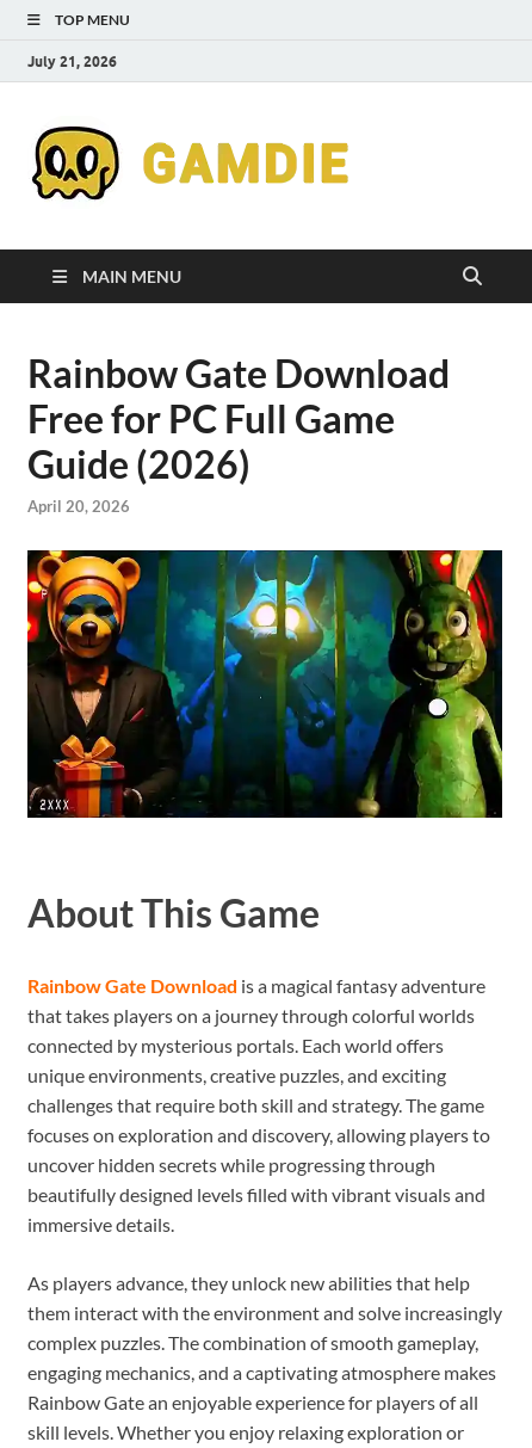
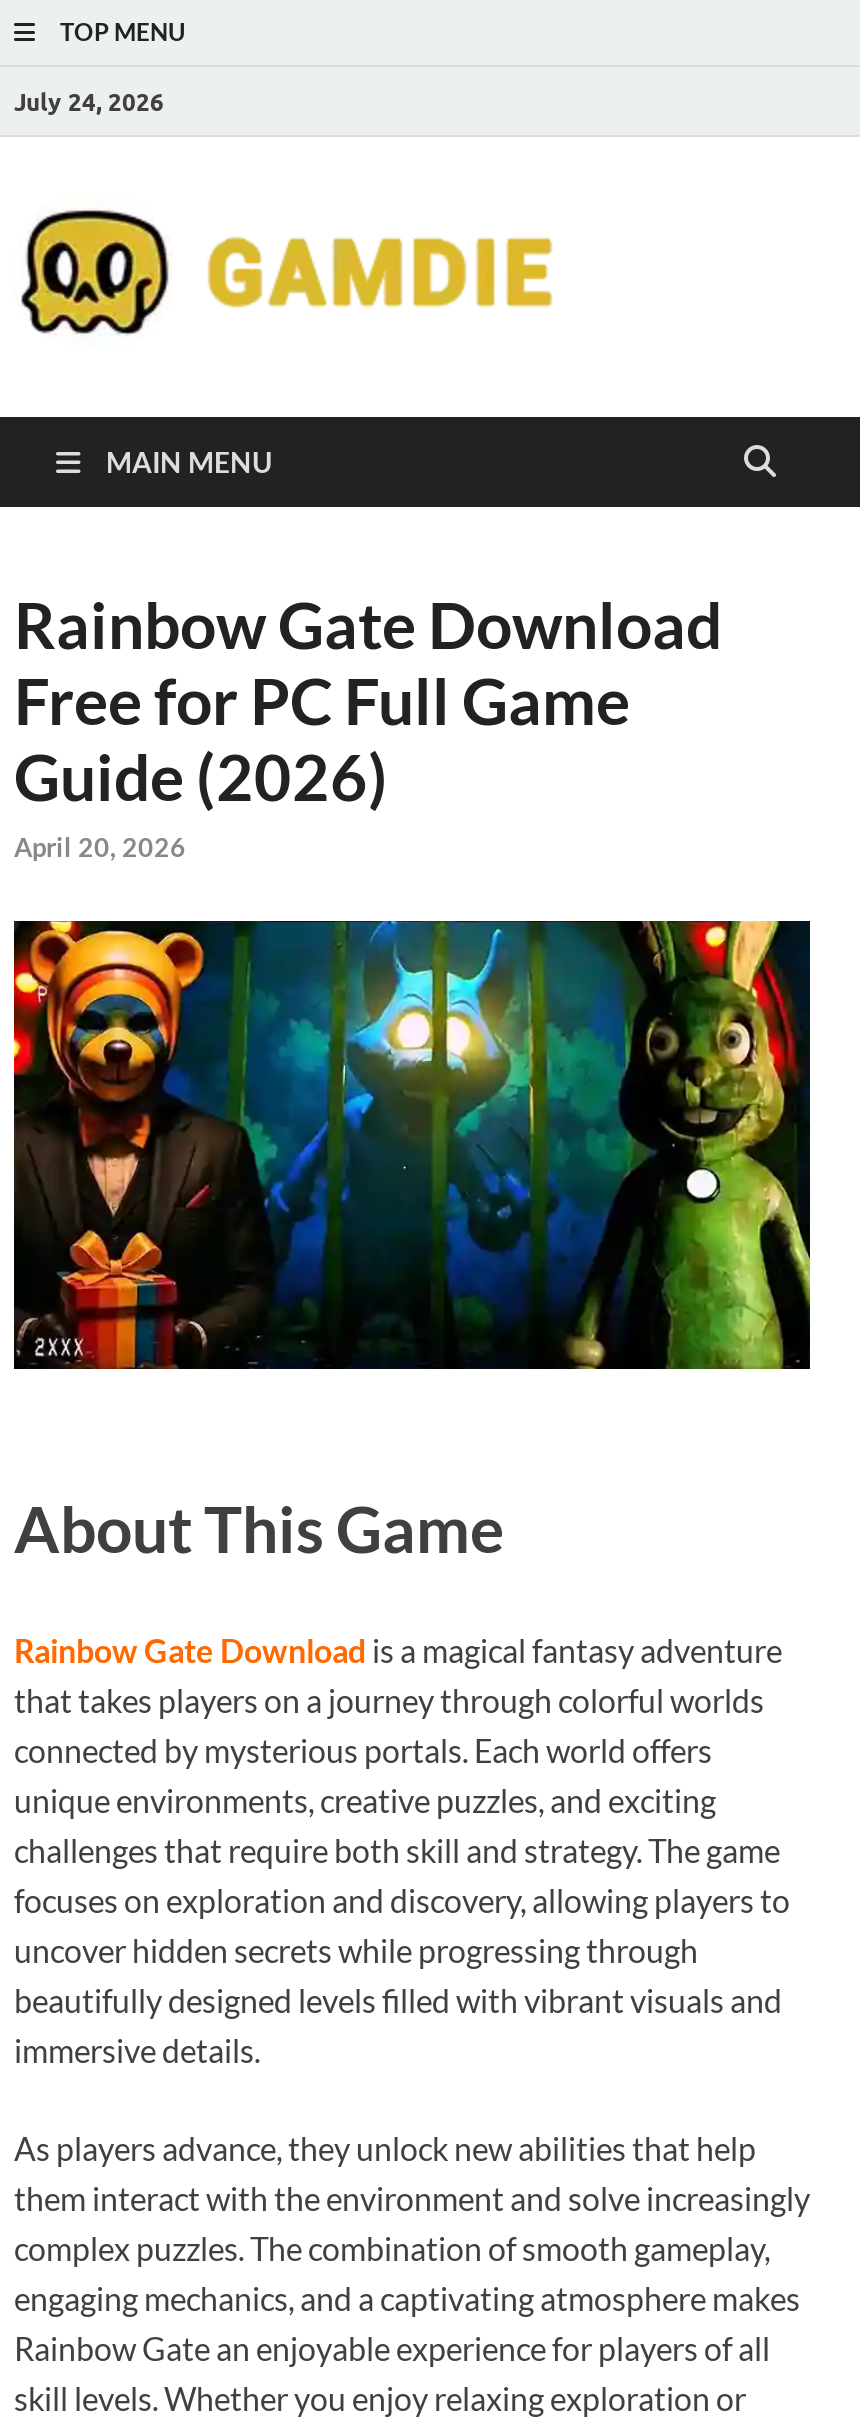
- July 21, 2026
+ July 24, 2026
